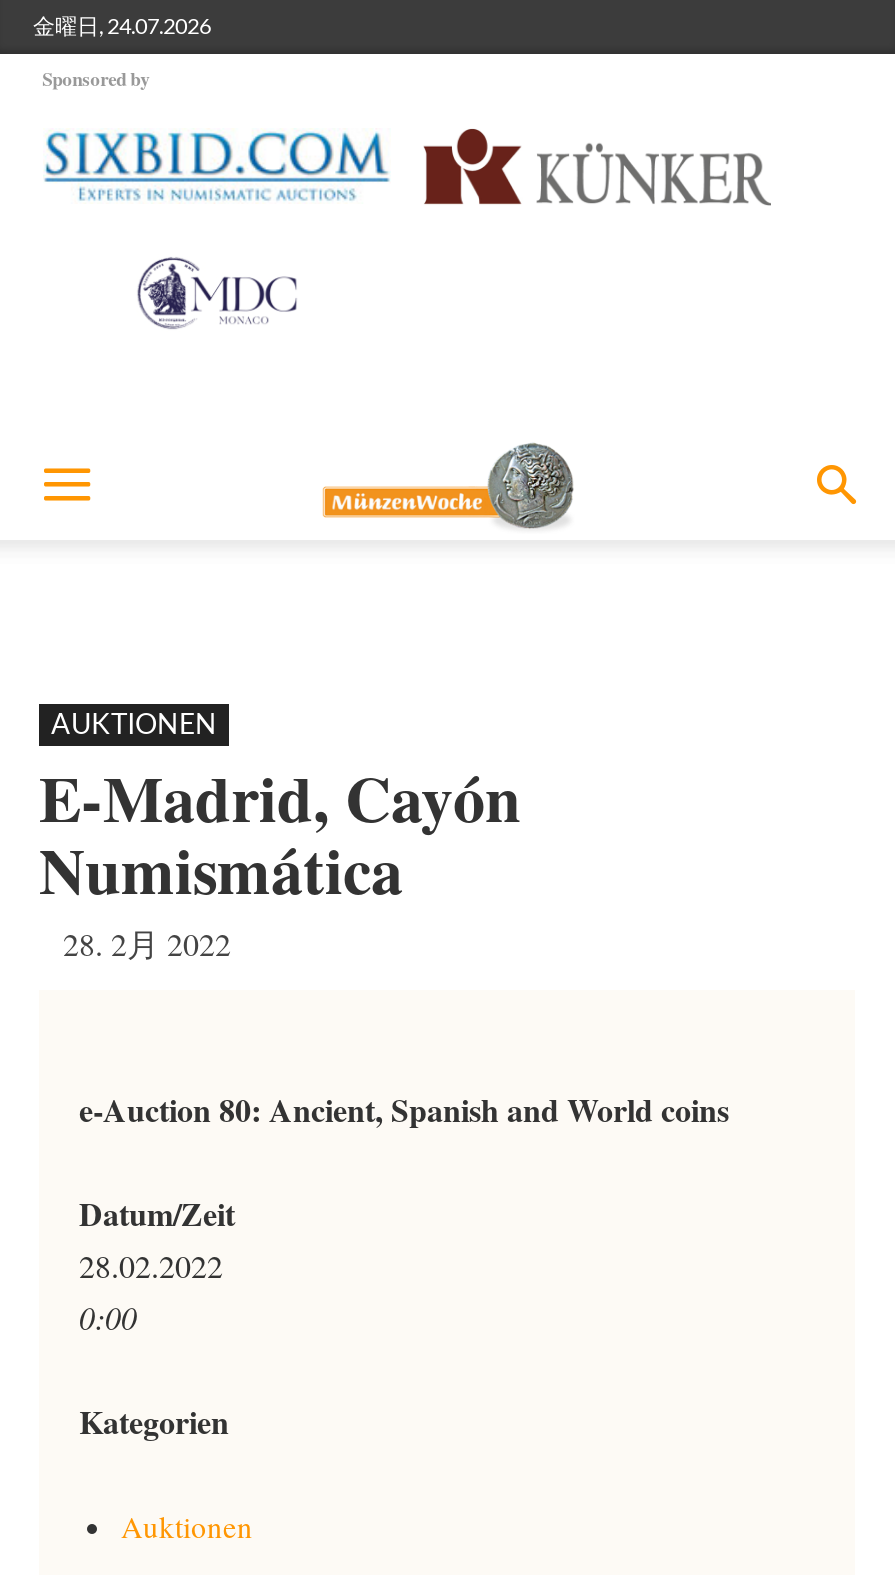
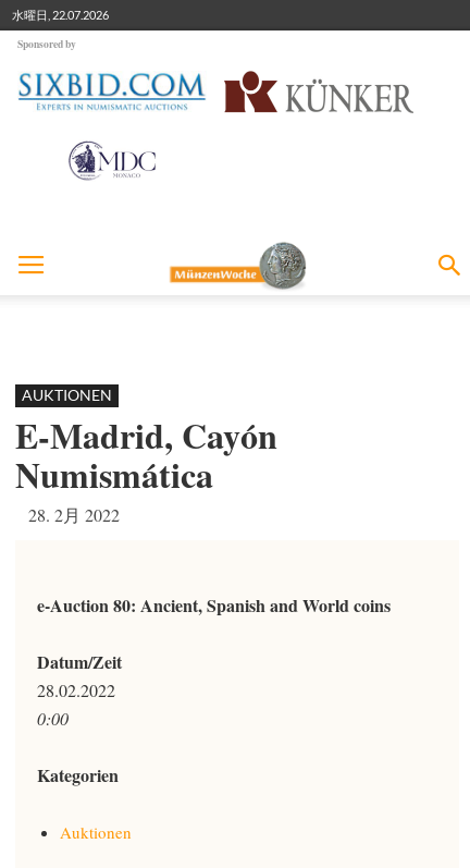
- 金曜日, 24.07.2026
+ 水曜日, 22.07.2026
